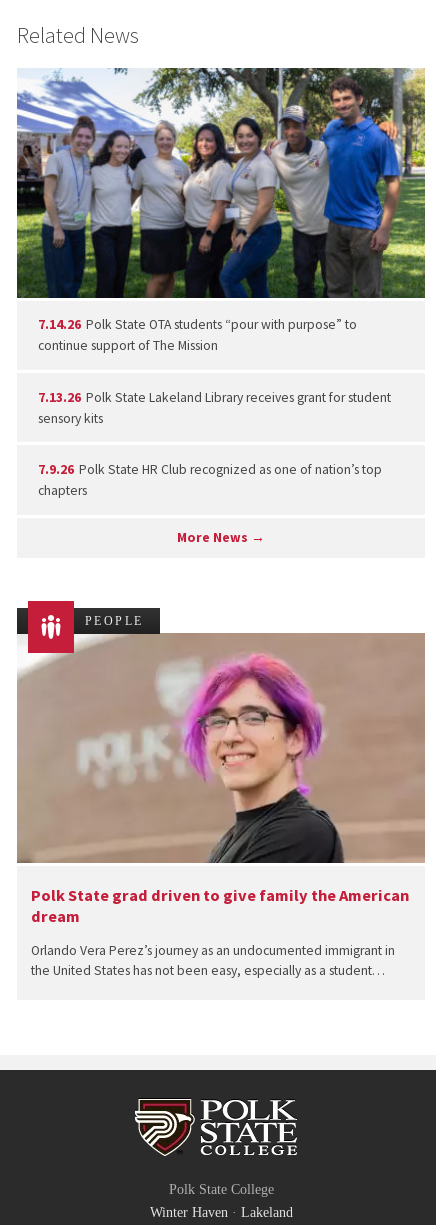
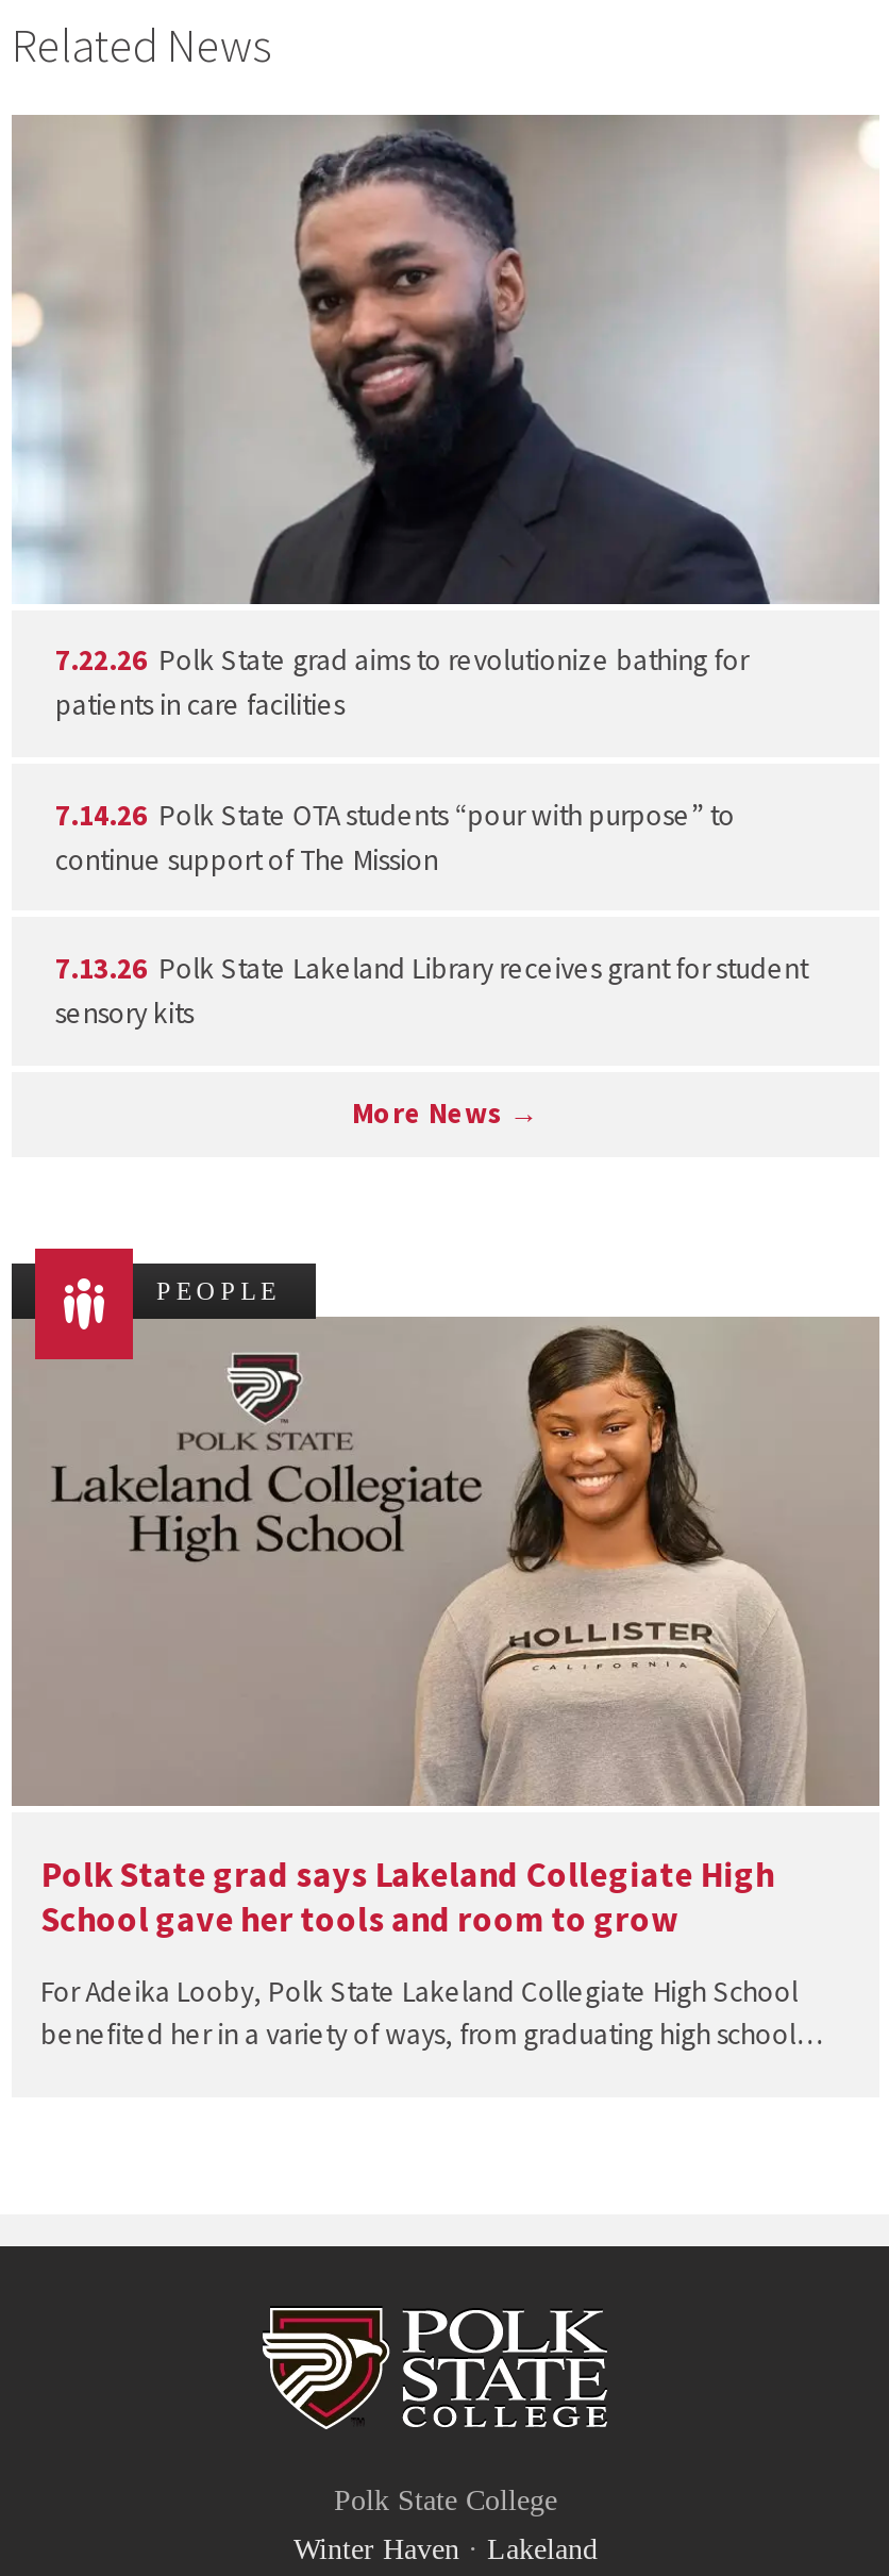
+ 7.22.26 Polk State grad aims to revolutionize bathing for
+ patients in care facilities

- [image]
+ [image]

moved down: 7.14.26 Polk State OTA students “pour with purpose” to | continue support of The Mission | 7.13.26 Polk State Lakeland Library receives grant for student | sensory kits

- 7.9.26 Polk State HR Club recognized as one of nation’s top
- chapters

- [image]
- Polk State grad driven to give family the American
- dream
+ [image]
+ Polk State grad says Lakeland Collegiate High
+ School gave her tools and room to grow

- Orlando Vera Perez’s journey as an undocumented immigrant in
- the United States has not been easy, especially as a student…
+ For Adeika Looby, Polk State Lakeland Collegiate High School
+ benefited her in a variety of ways, from graduating high school…
